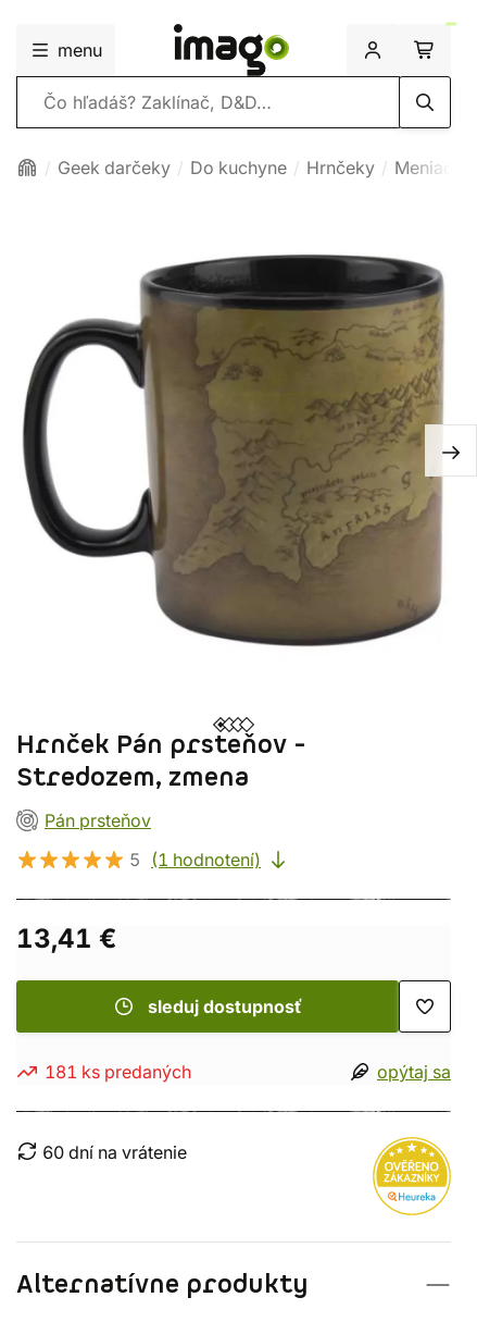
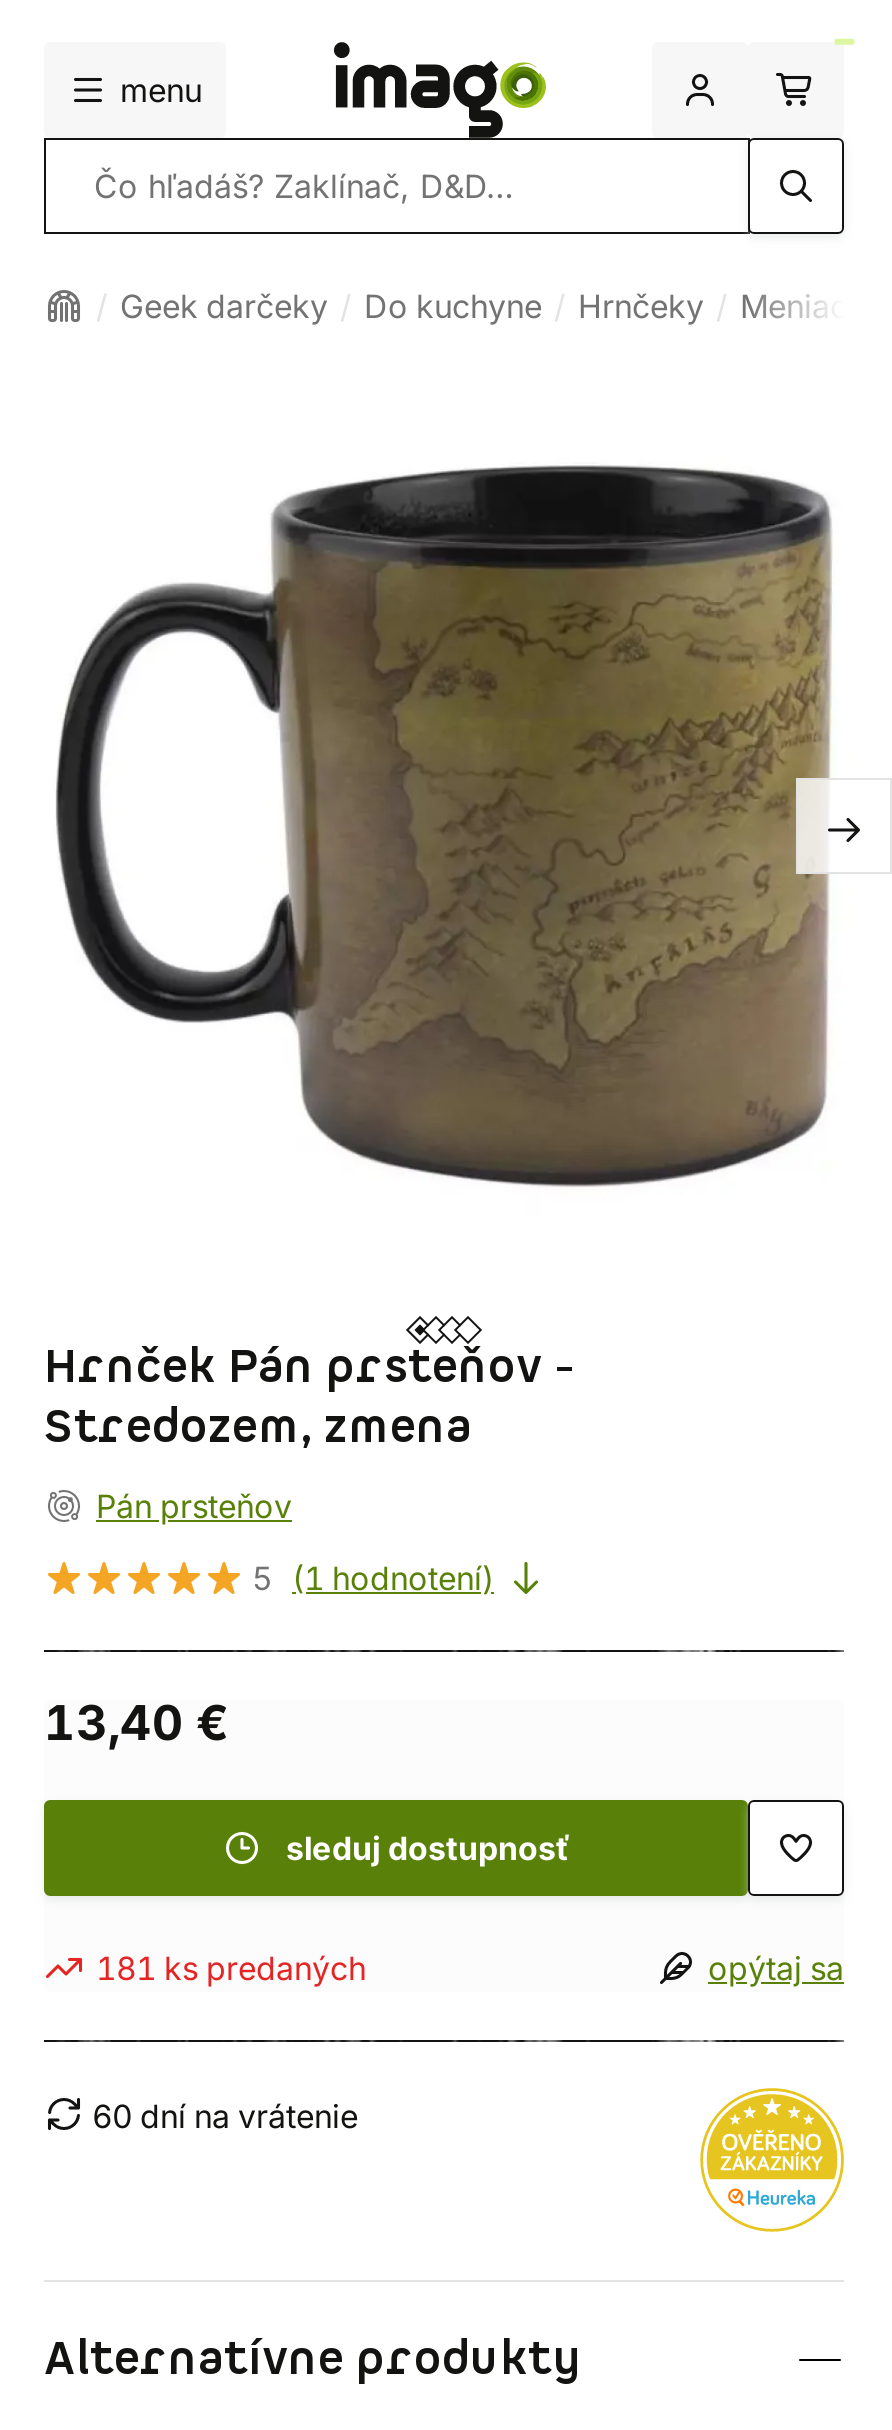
- 13,41 €
+ 13,40 €
